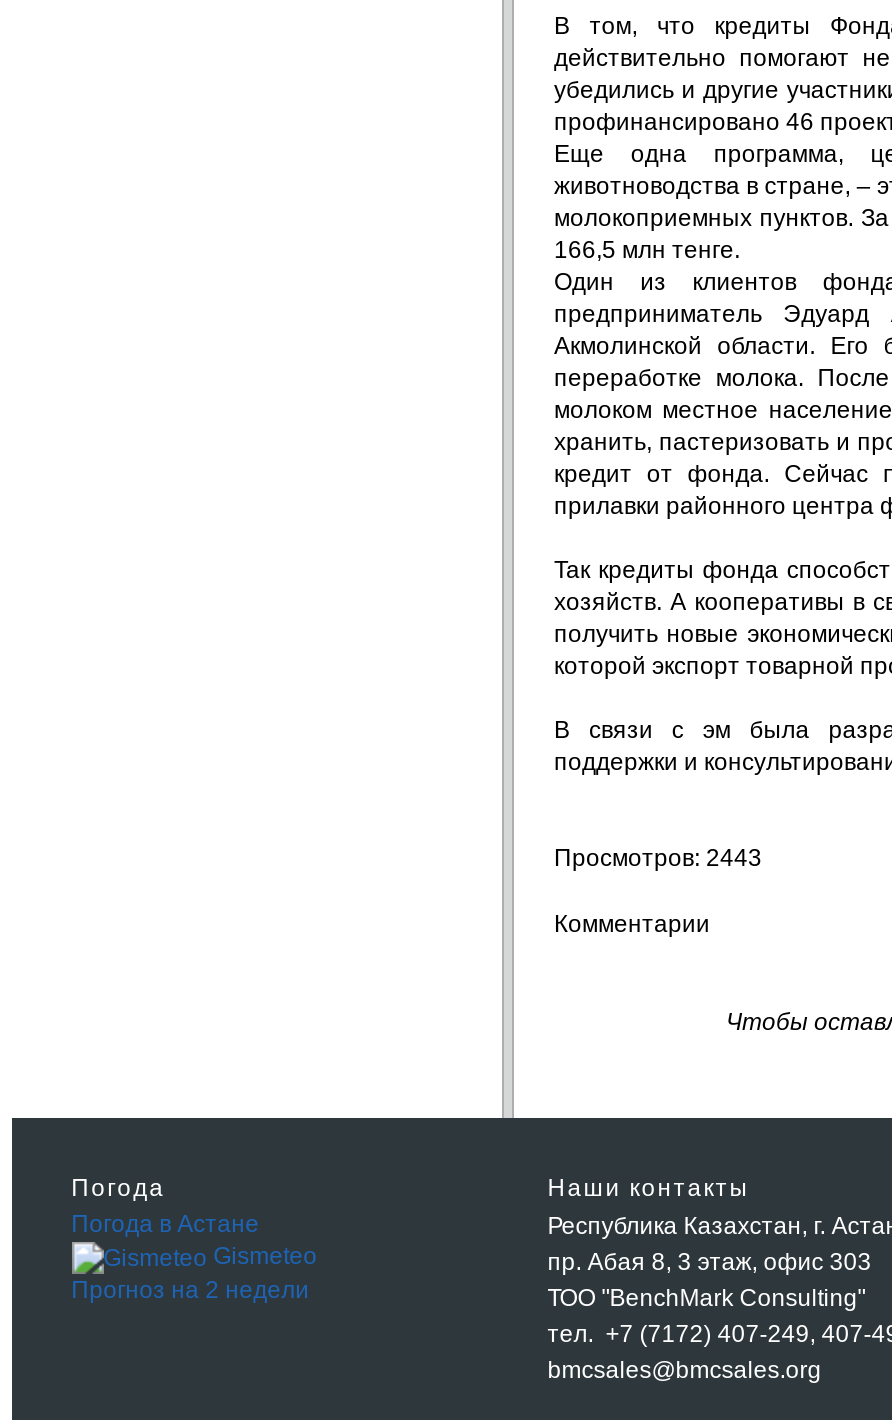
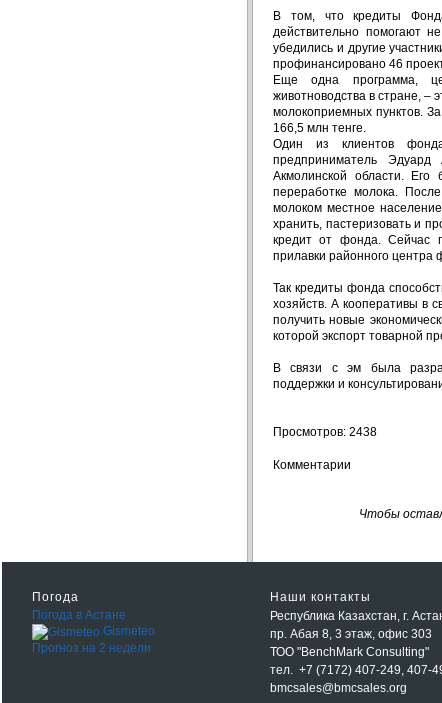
- Просмотров: 2443
+ Просмотров: 2438
